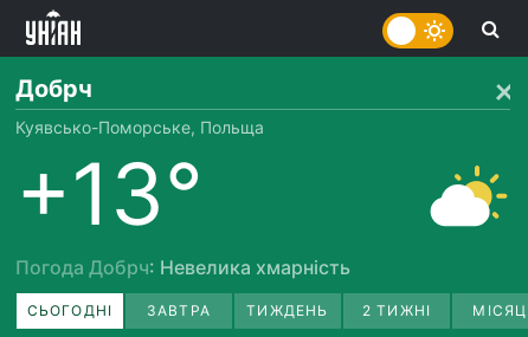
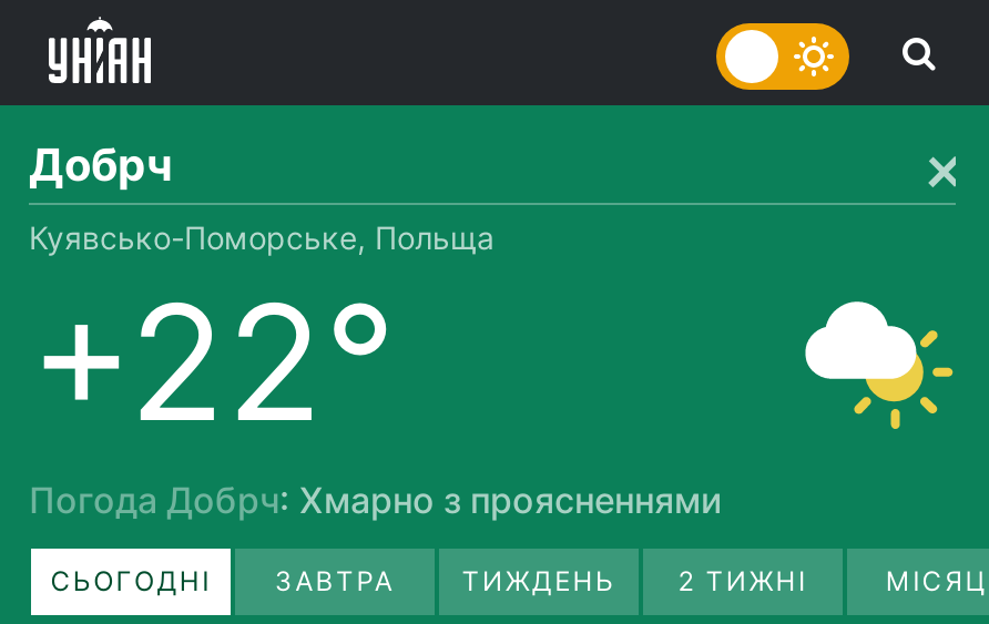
- +13°
- Погода Добрч: Невелика хмарність
+ +22°
+ Погода Добрч: Хмарно з проясненнями

- [image]
+ [image]
